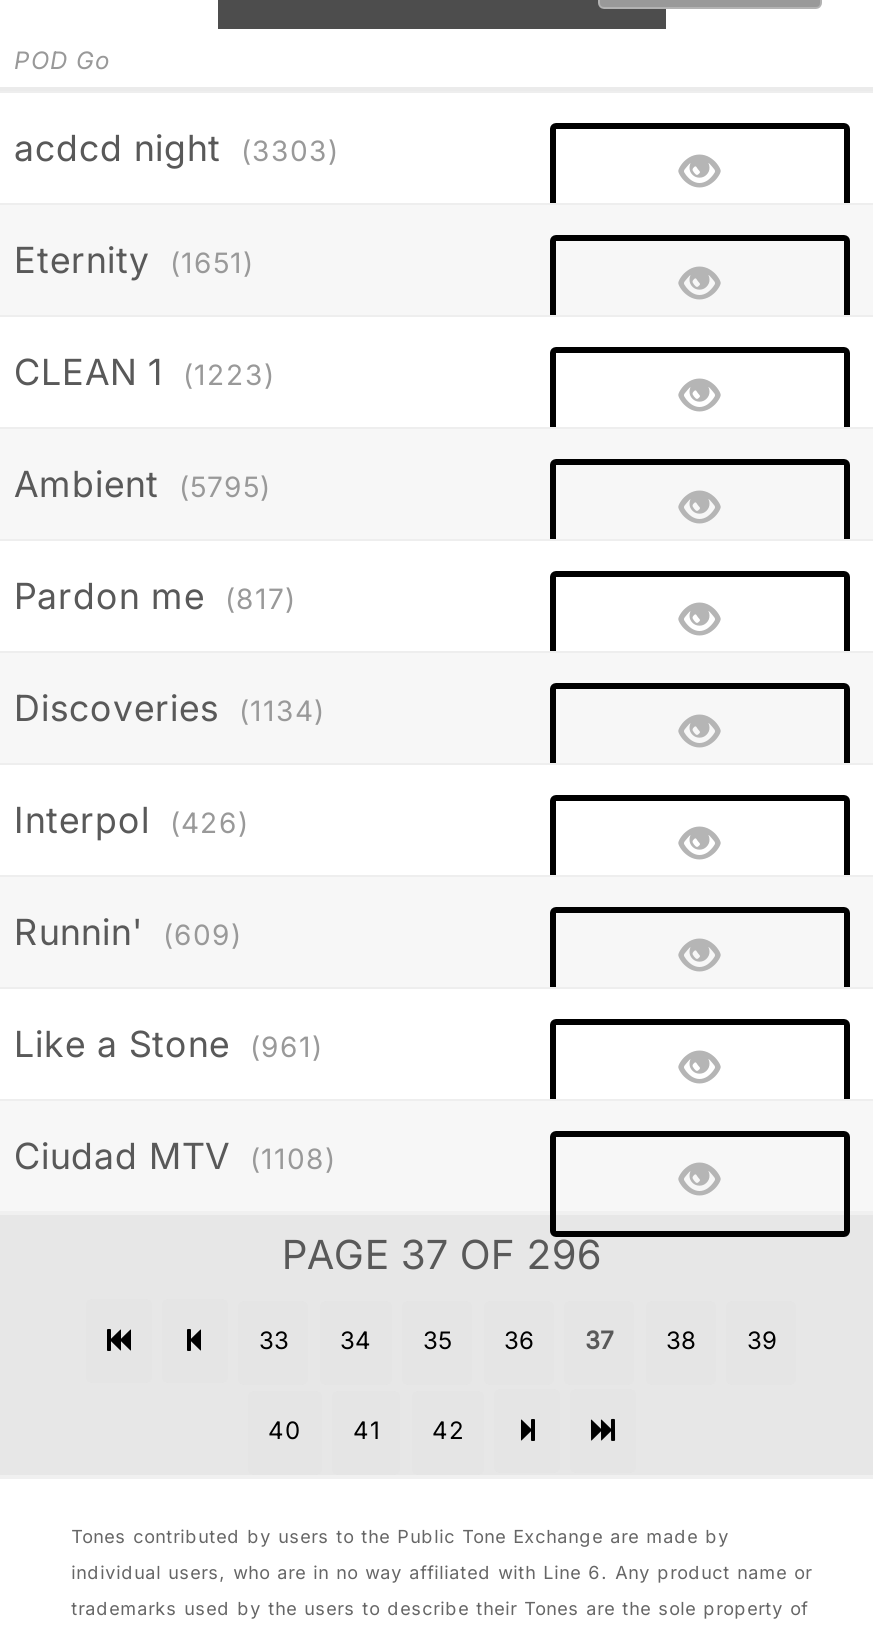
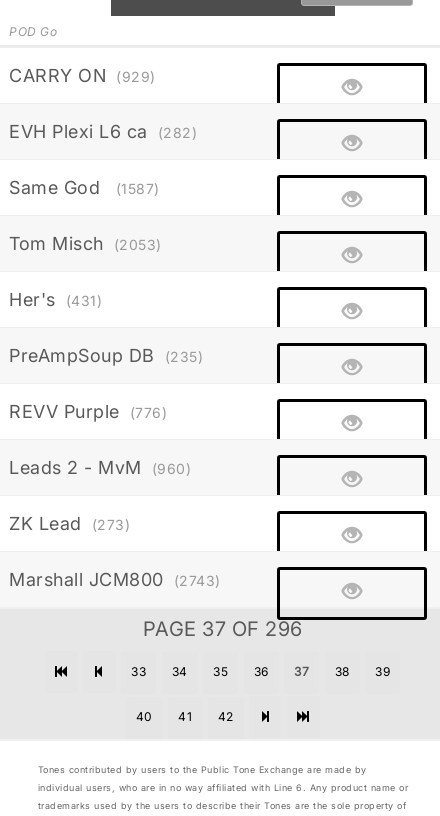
- acdcd night (3303)
+ CARRY ON (929)

- Eternity (1651)
+ EVH Plexi L6 ca (282)

- CLEAN 1 (1223)
+ Same God (1587)

- Ambient (5795)
+ Tom Misch (2053)

- Pardon me (817)
+ Her's (431)

- Discoveries (1134)
+ PreAmpSoup DB (235)

- Interpol (426)
+ REVV Purple (776)

- Runnin' (609)
+ Leads 2 - MvM (960)

- Like a Stone (961)
+ ZK Lead (273)

- Ciudad MTV (1108)
+ Marshall JCM800 (2743)
